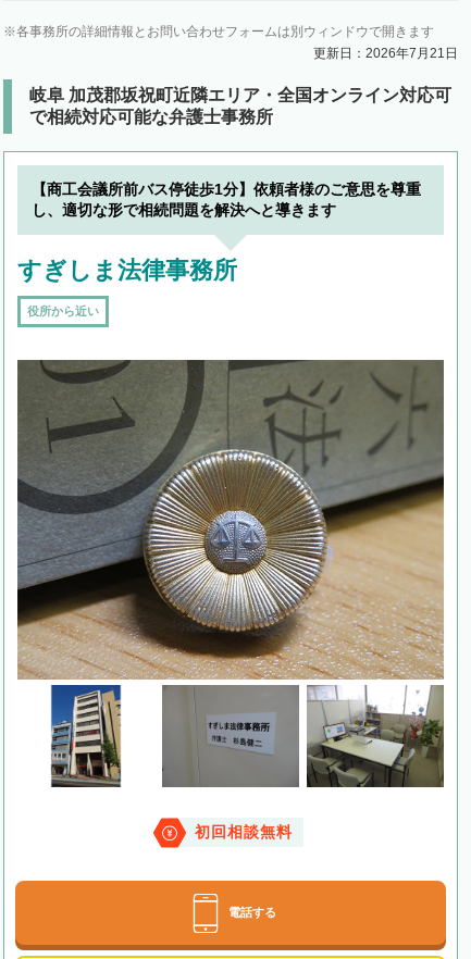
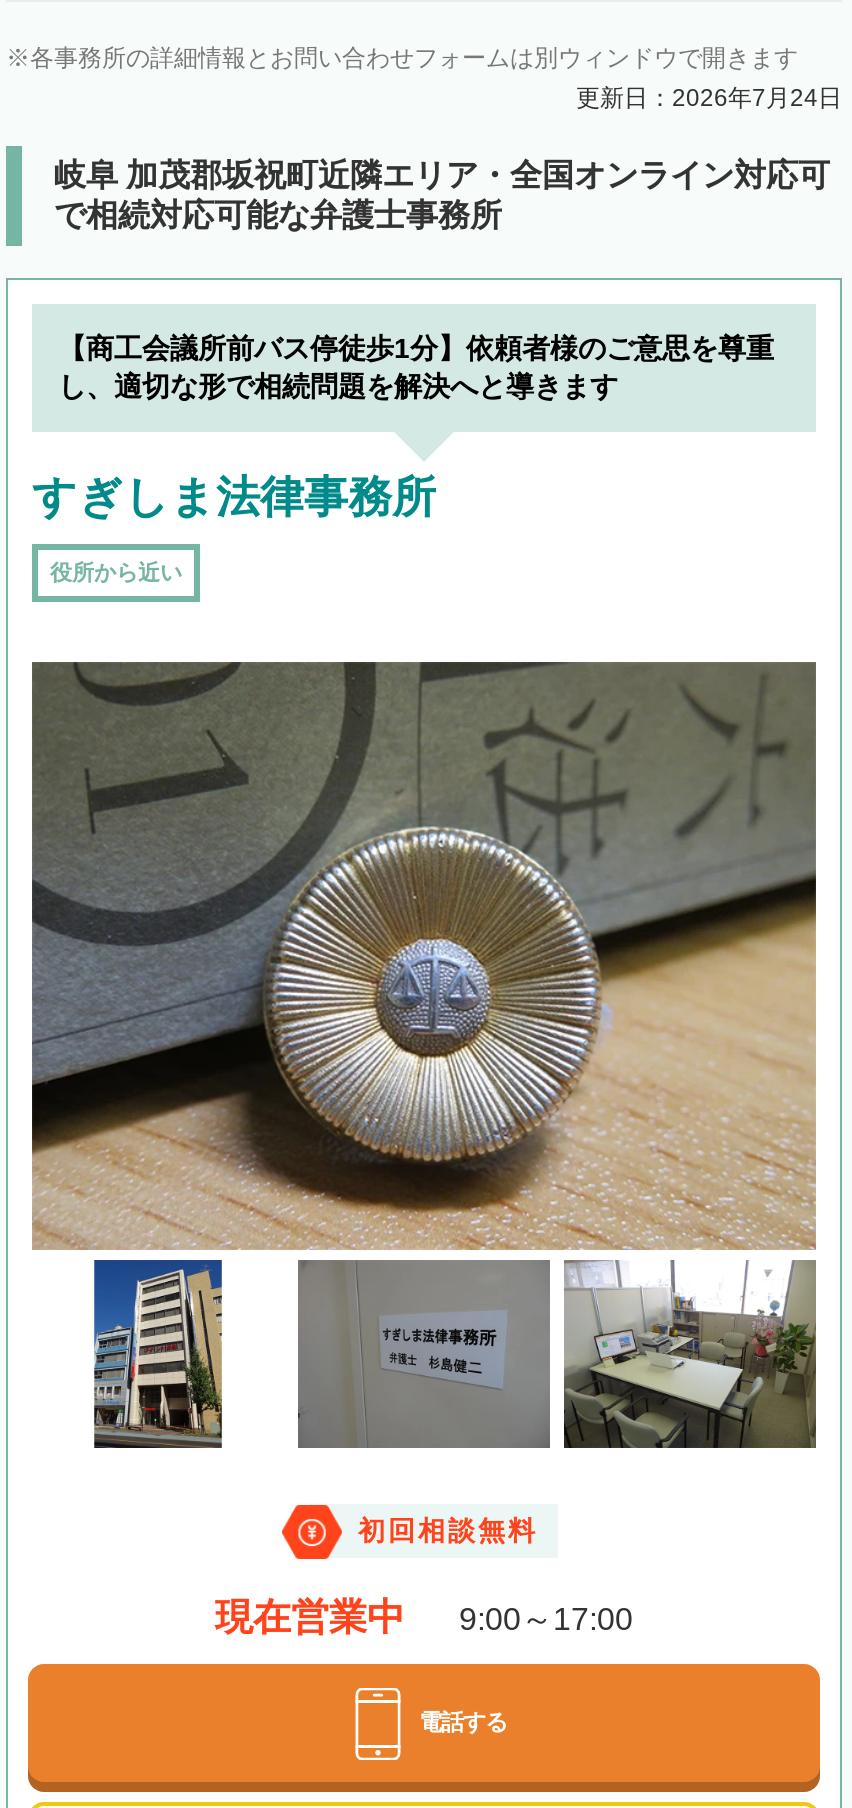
- 更新日：2026年7月21日
+ 更新日：2026年7月24日

+ 現在営業中
+ 9:00～17:00
